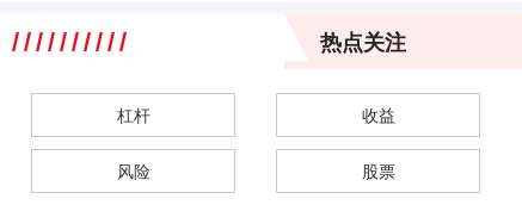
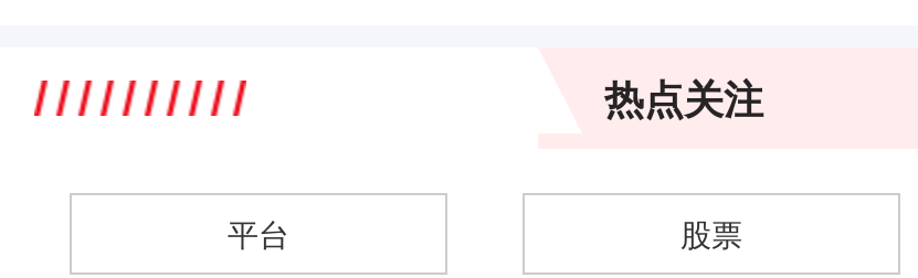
- 杠杆
- 收益
- 风险
+ 平台
